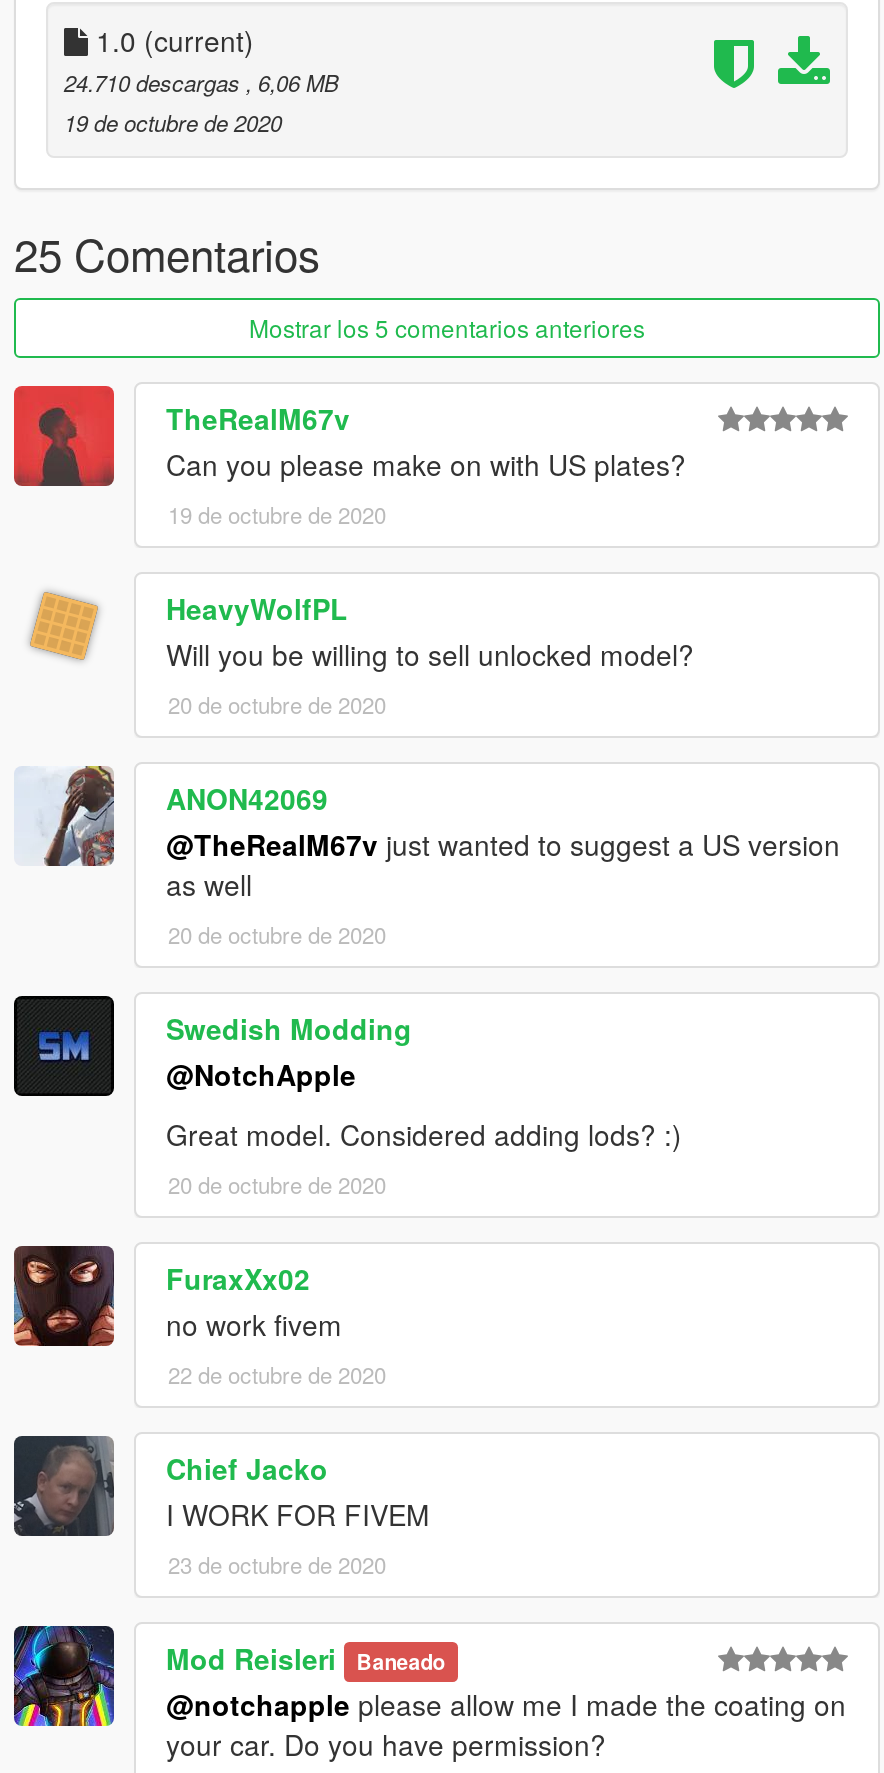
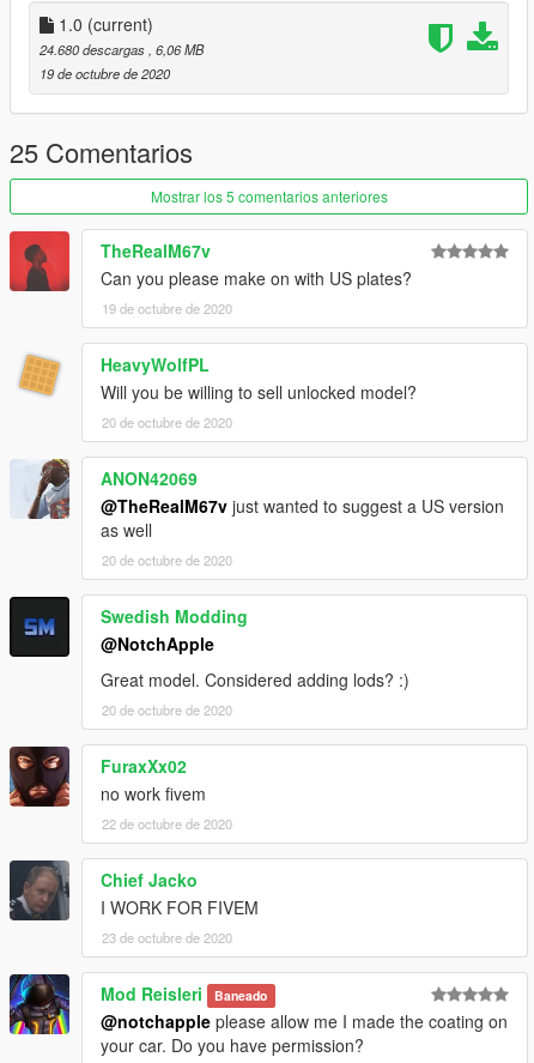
- 24.710 descargas, 6,06 MB
+ 24.680 descargas, 6,06 MB
